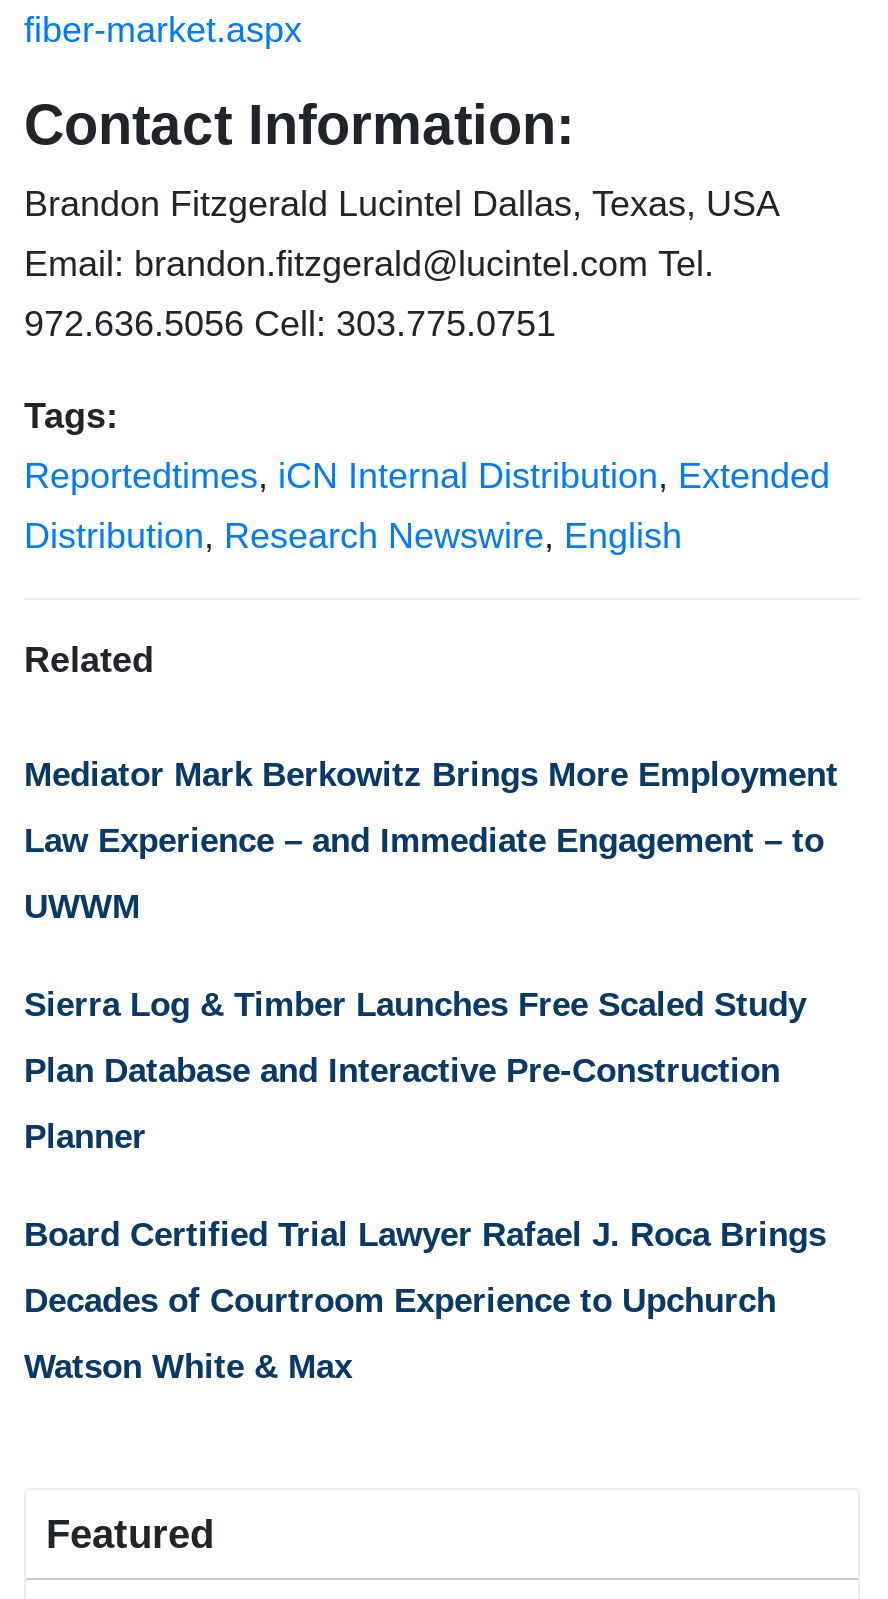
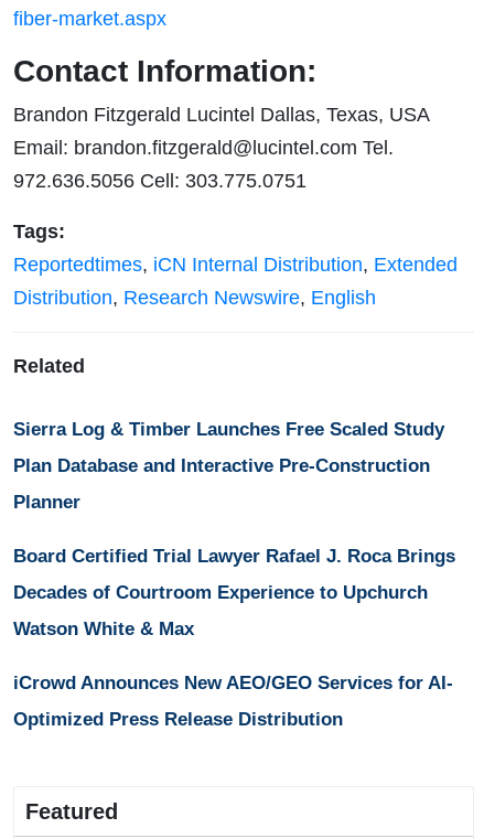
- Mediator Mark Berkowitz Brings More Employment
- Law Experience – and Immediate Engagement – to
- UWWM

moved up: Sierra Log & Timber Launches Free Scaled Study | Plan Database and Interactive Pre-Construction | Planner | Board Certified Trial Lawyer Rafael J. Roca Brings | Decades of Courtroom Experience to Upchurch | Watson White & Max

+ iCrowd Announces New AEO/GEO Services for AI-
+ Optimized Press Release Distribution
